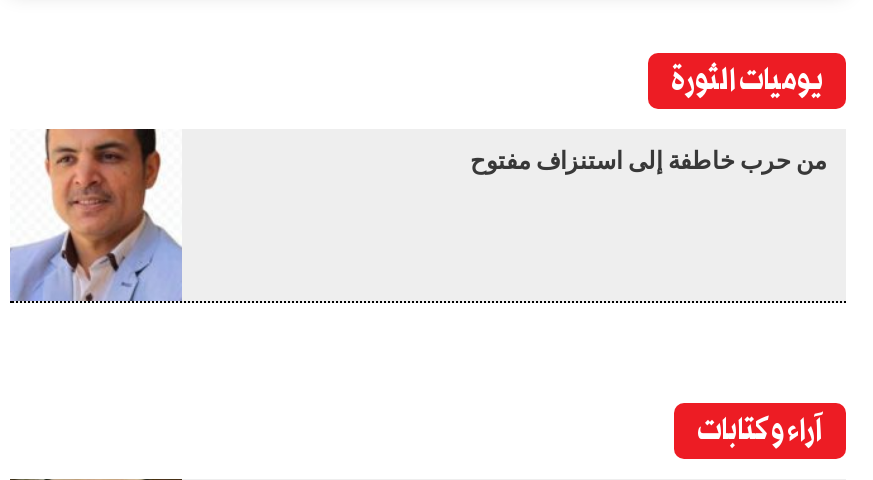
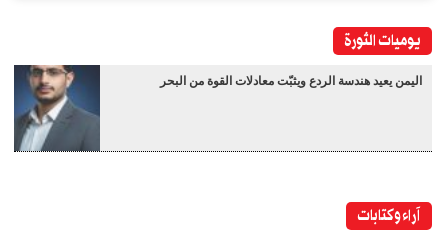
- [image]
+ [image]

- من حرب خاطفة إلى استنزاف مفتوح
+ اليمن يعيد هندسة الردع ويثبّت معادلات القوة من البحر
